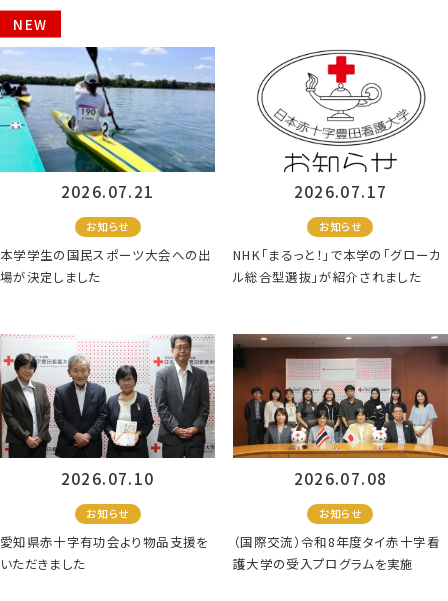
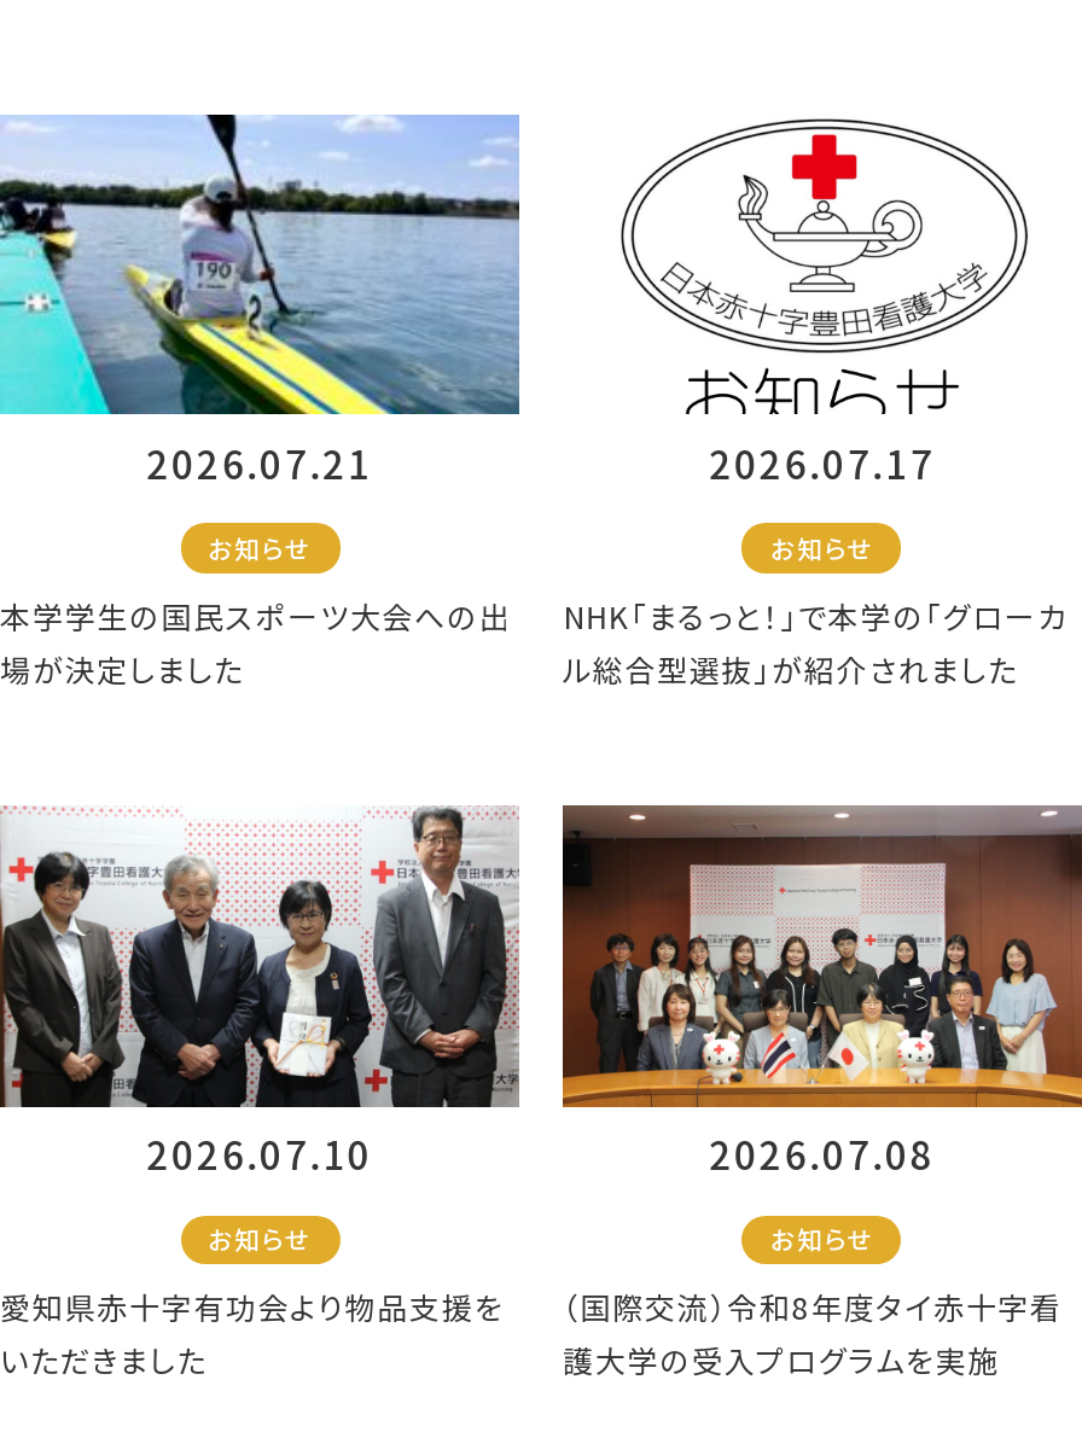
- NEW
